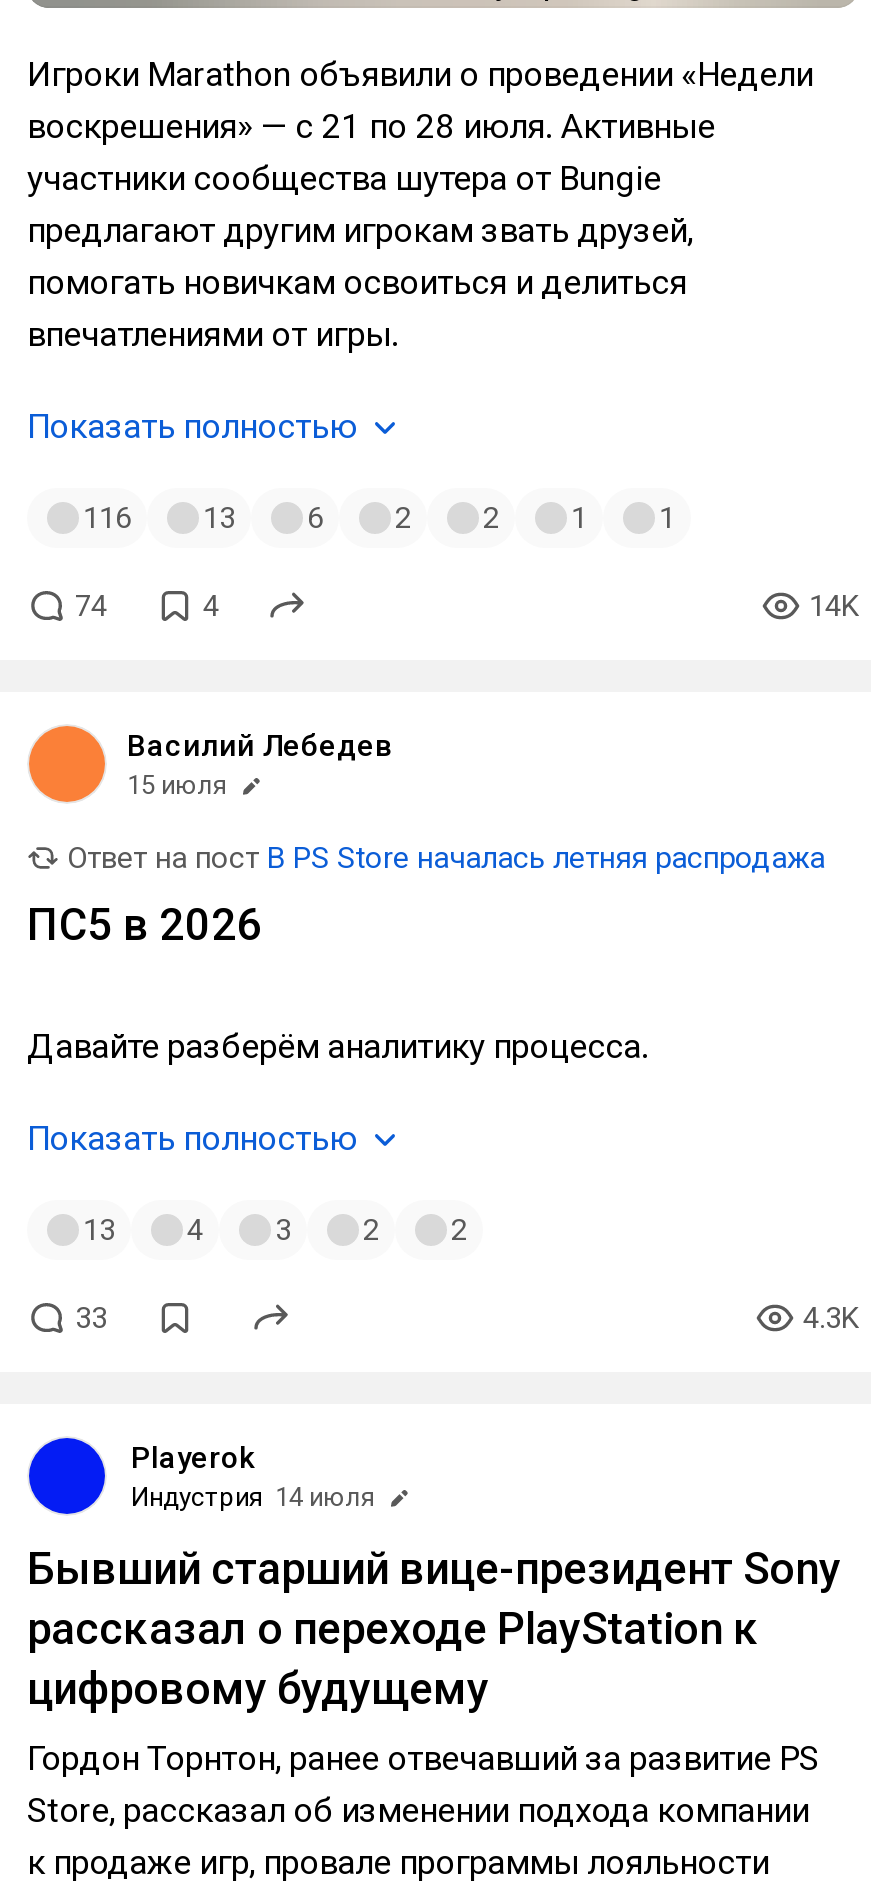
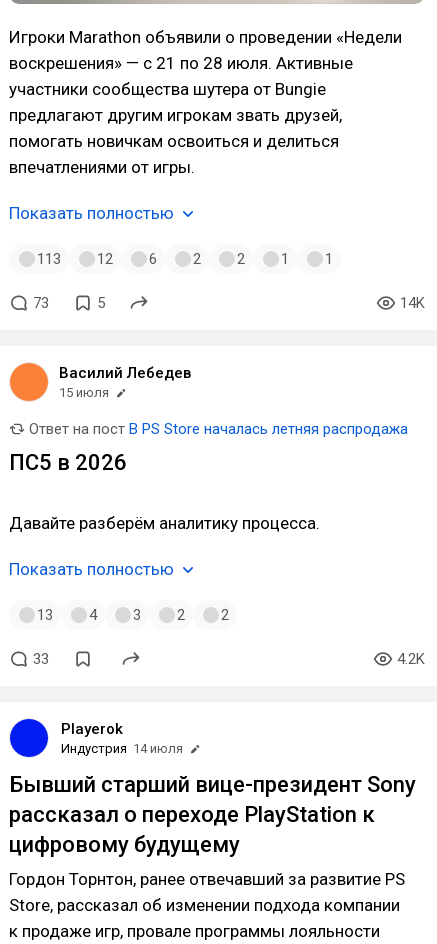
- 116
+ 113

- 13
+ 12

- 74
+ 73

- 4
+ 5

- 4.3K
+ 4.2K
